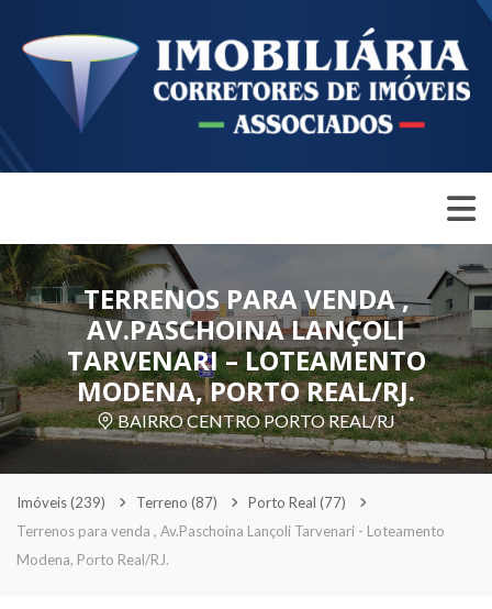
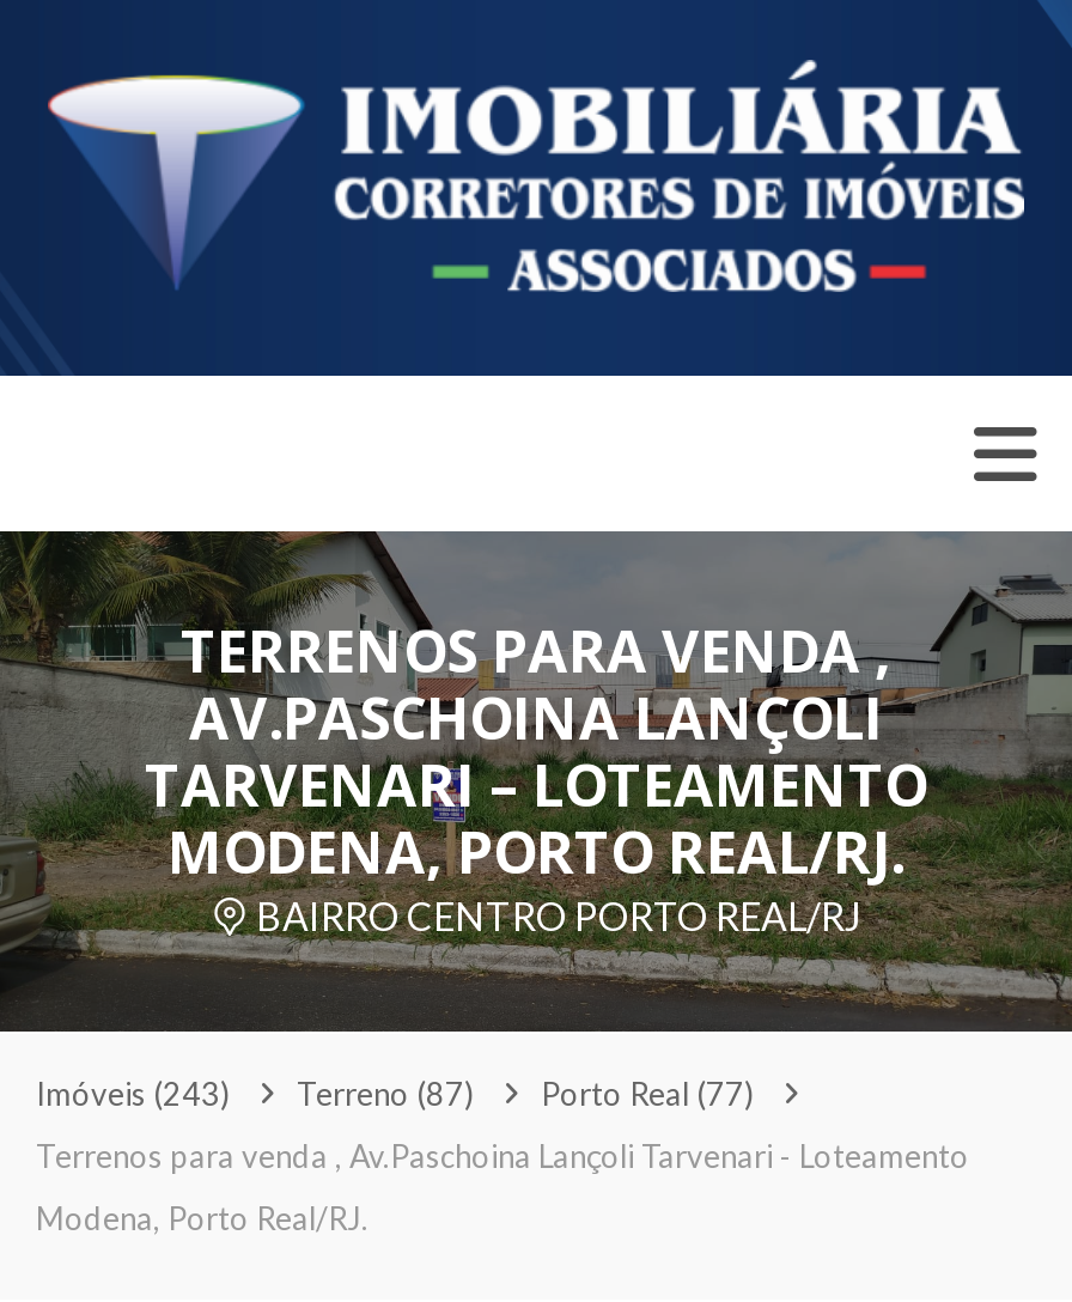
- Imóveis (239) Terreno (87) Porto Real (77)
+ Imóveis (243) Terreno (87) Porto Real (77)
